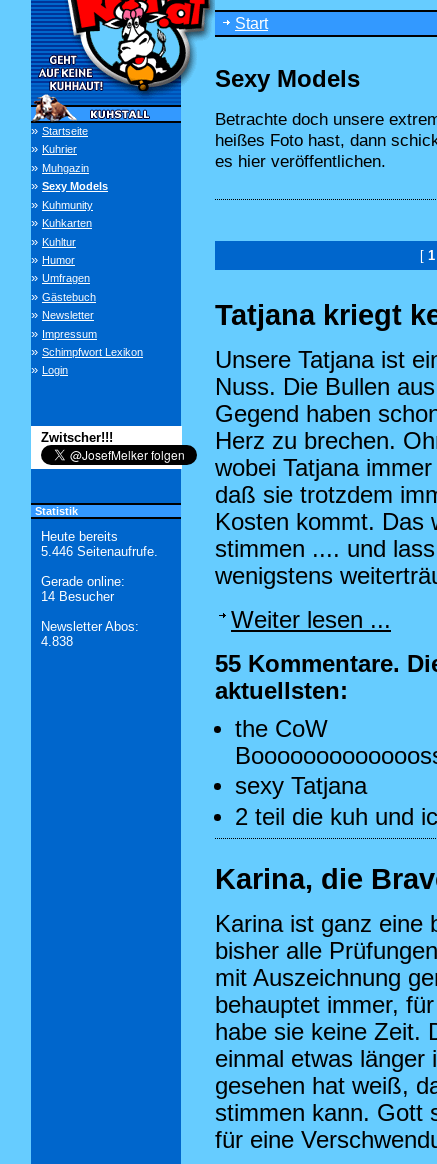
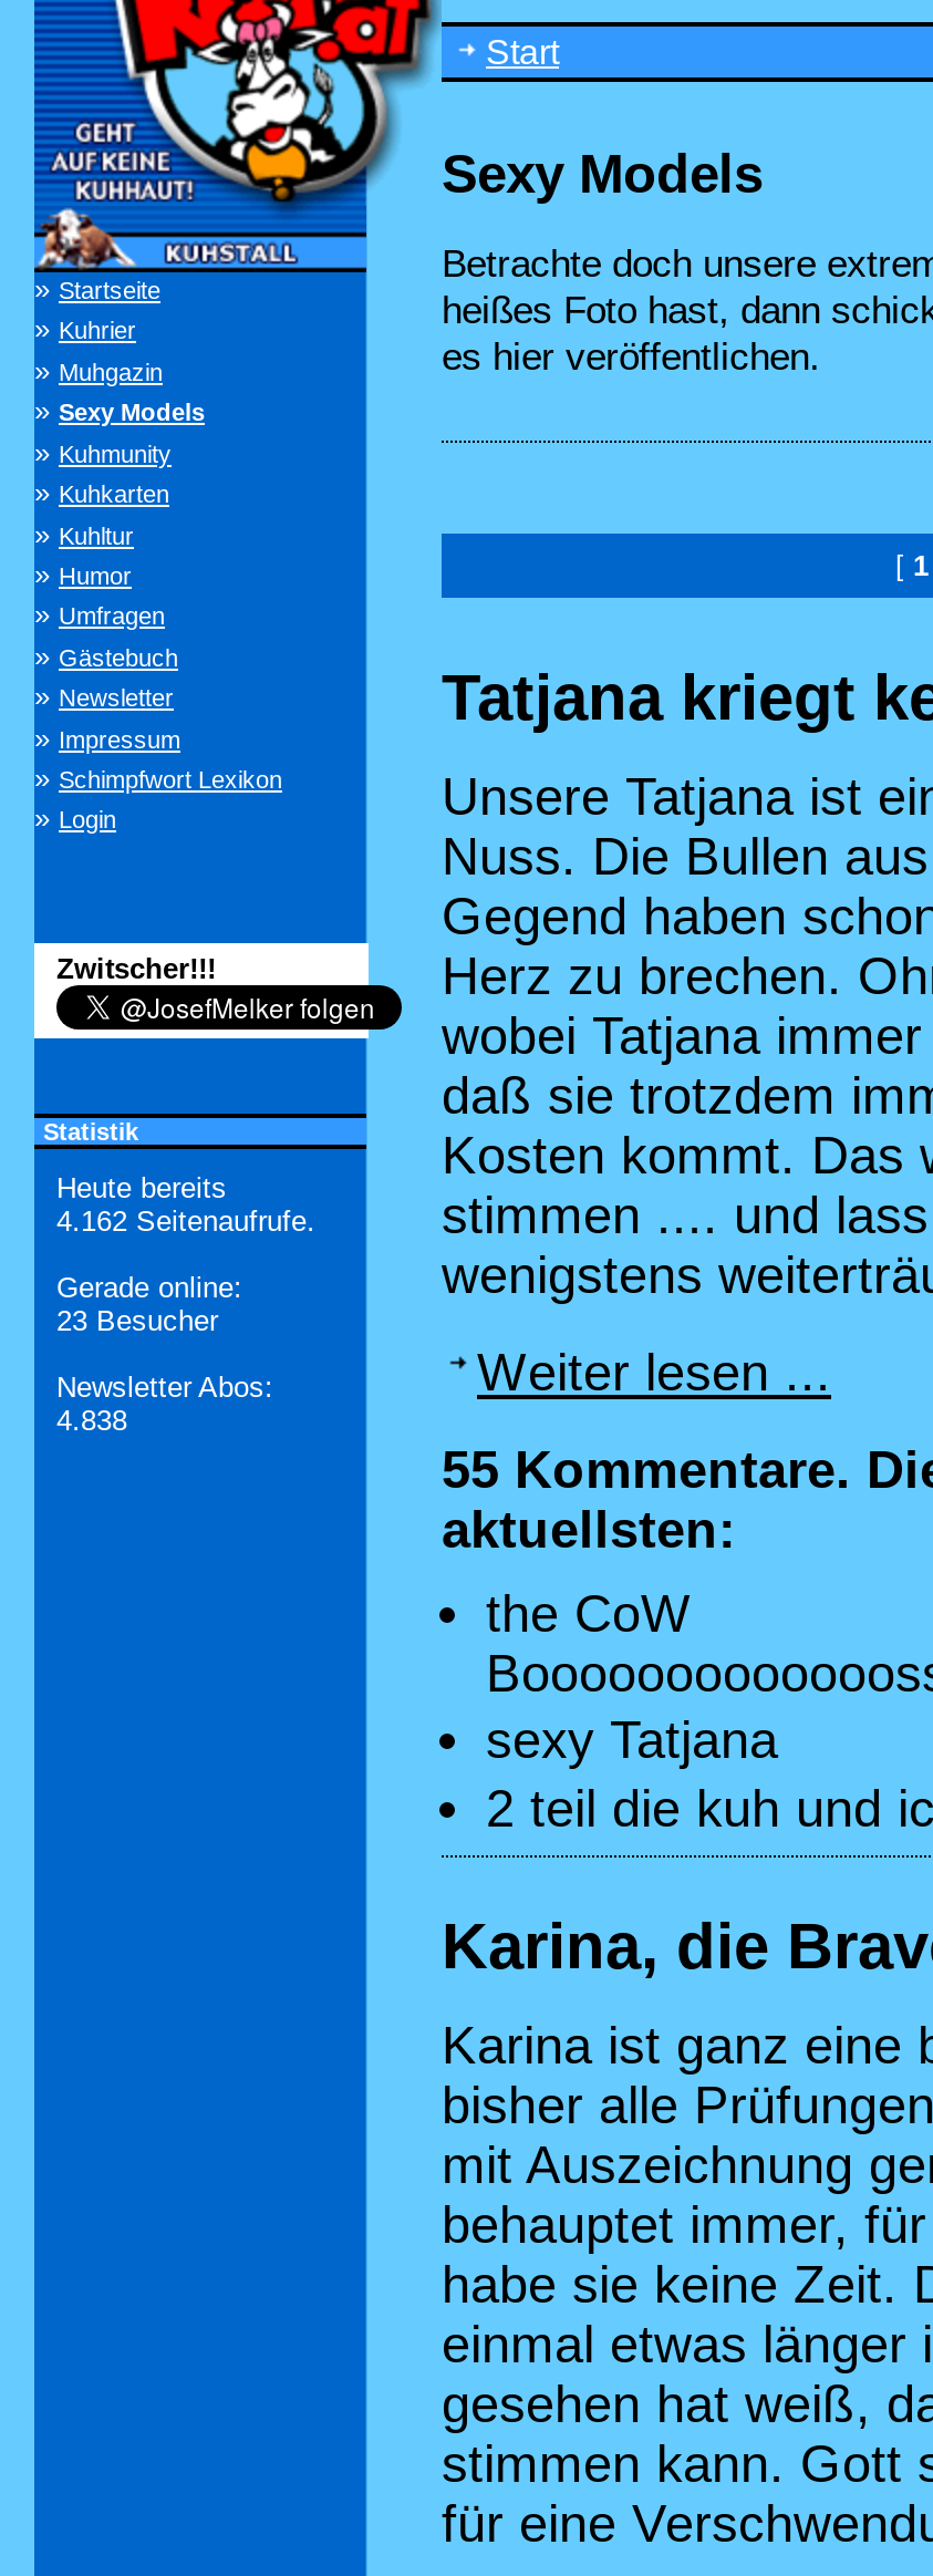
- 5.446 Seitenaufrufe.
+ 4.162 Seitenaufrufe.

- 14 Besucher
+ 23 Besucher
